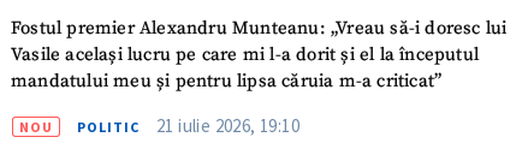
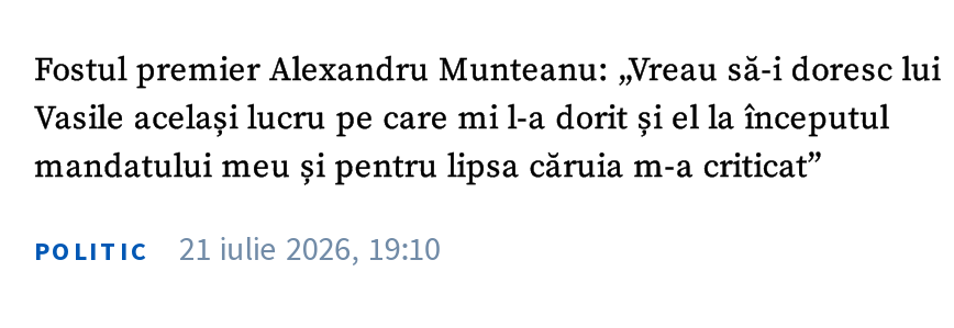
- NOU
